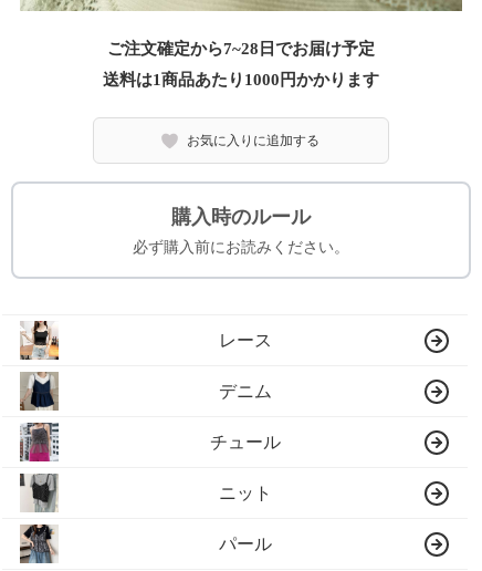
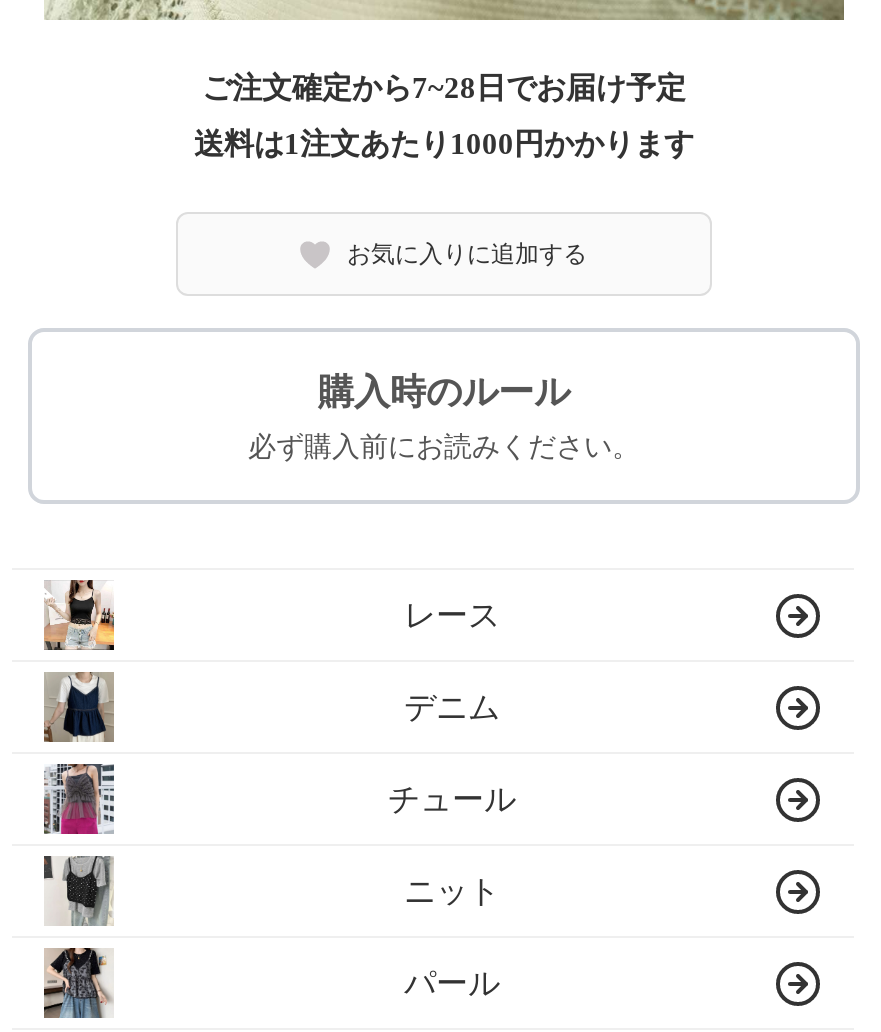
- 送料は1商品あたり1000円かかります
+ 送料は1注文あたり1000円かかります
